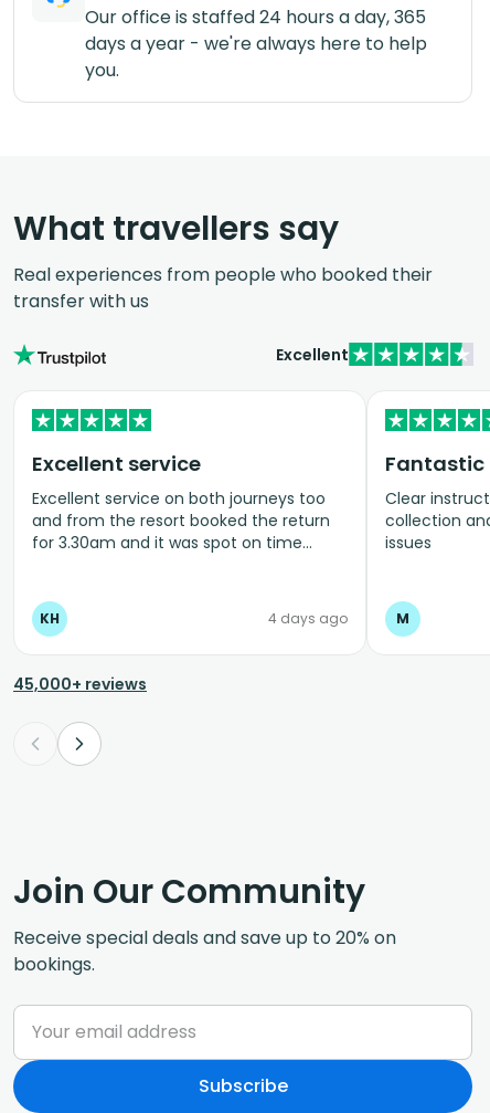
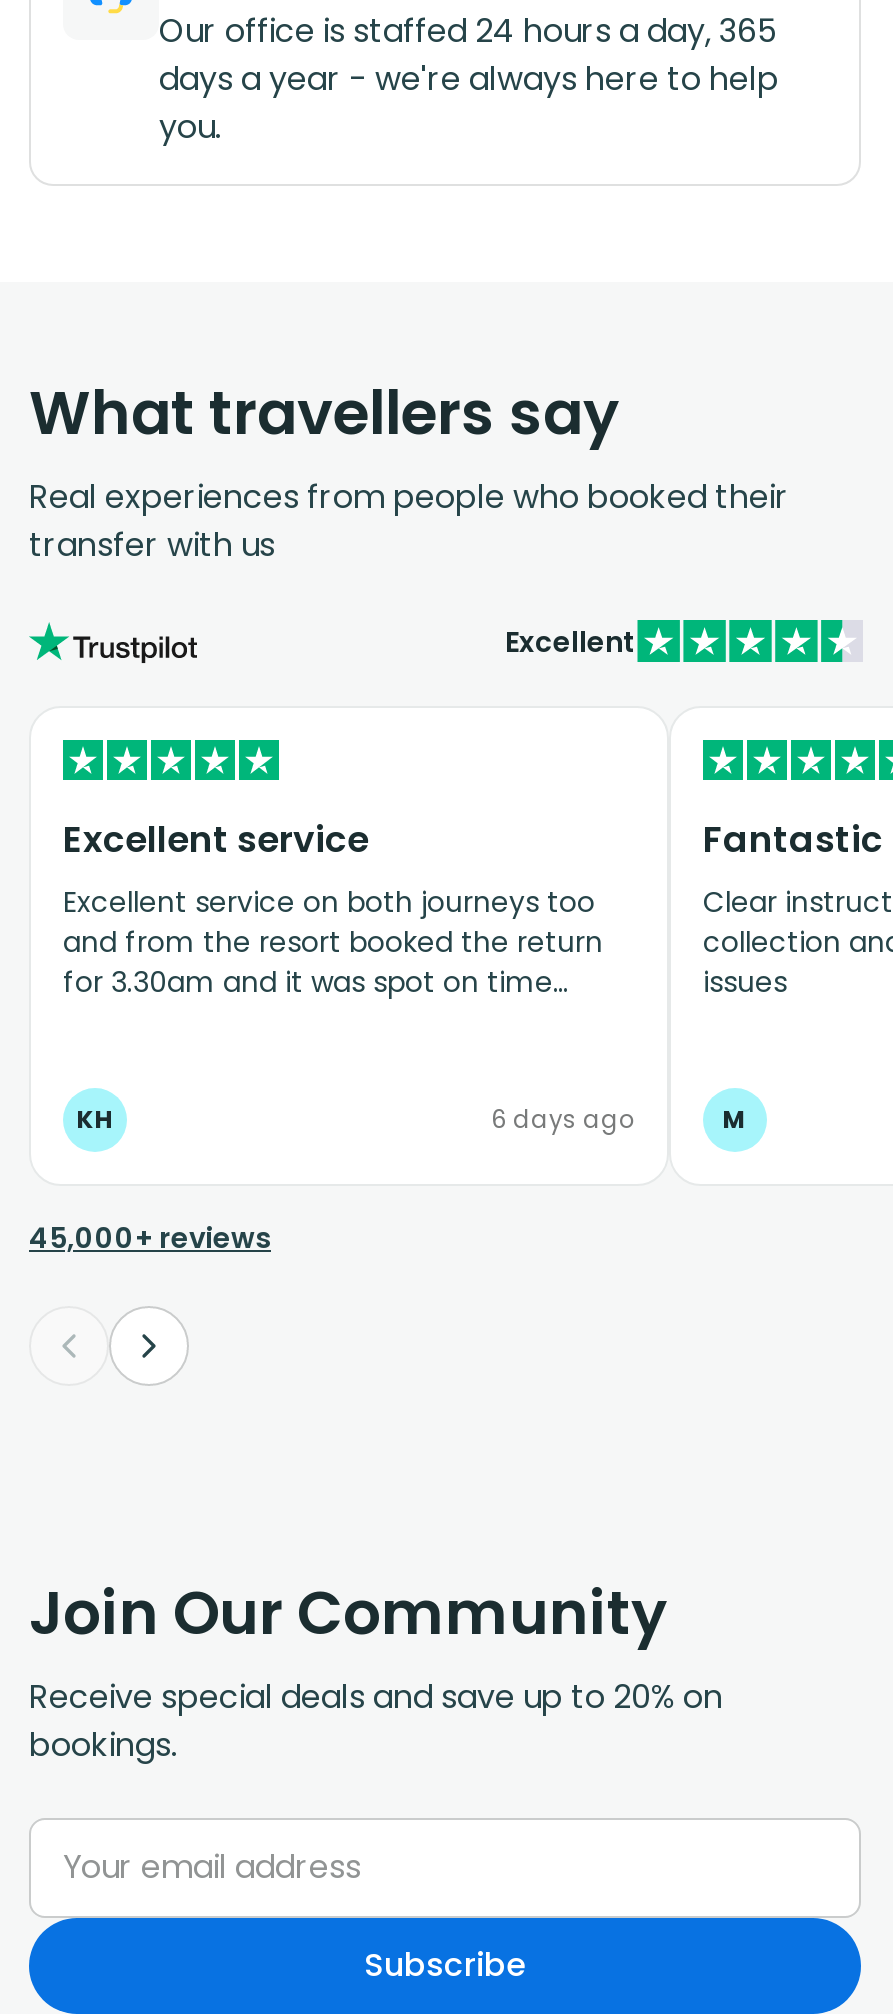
- 4 days ago
+ 6 days ago
